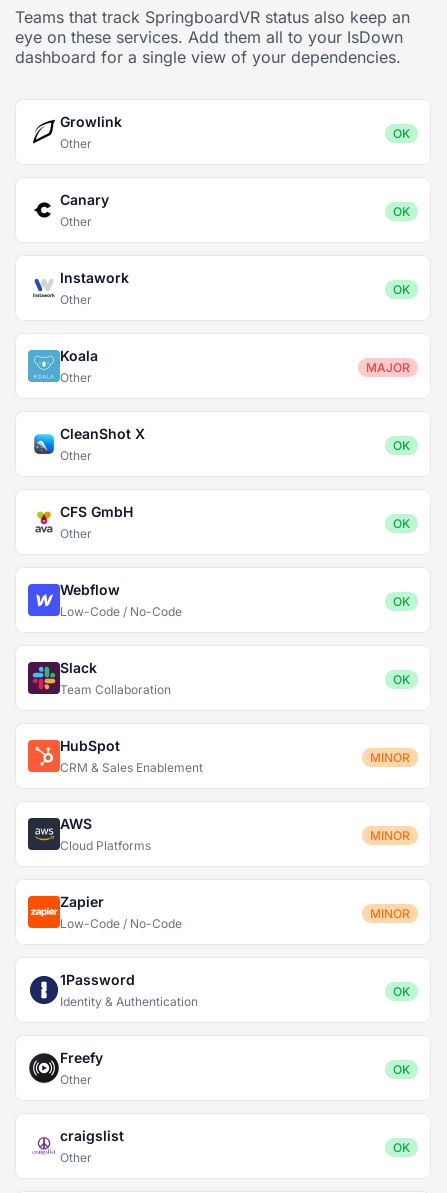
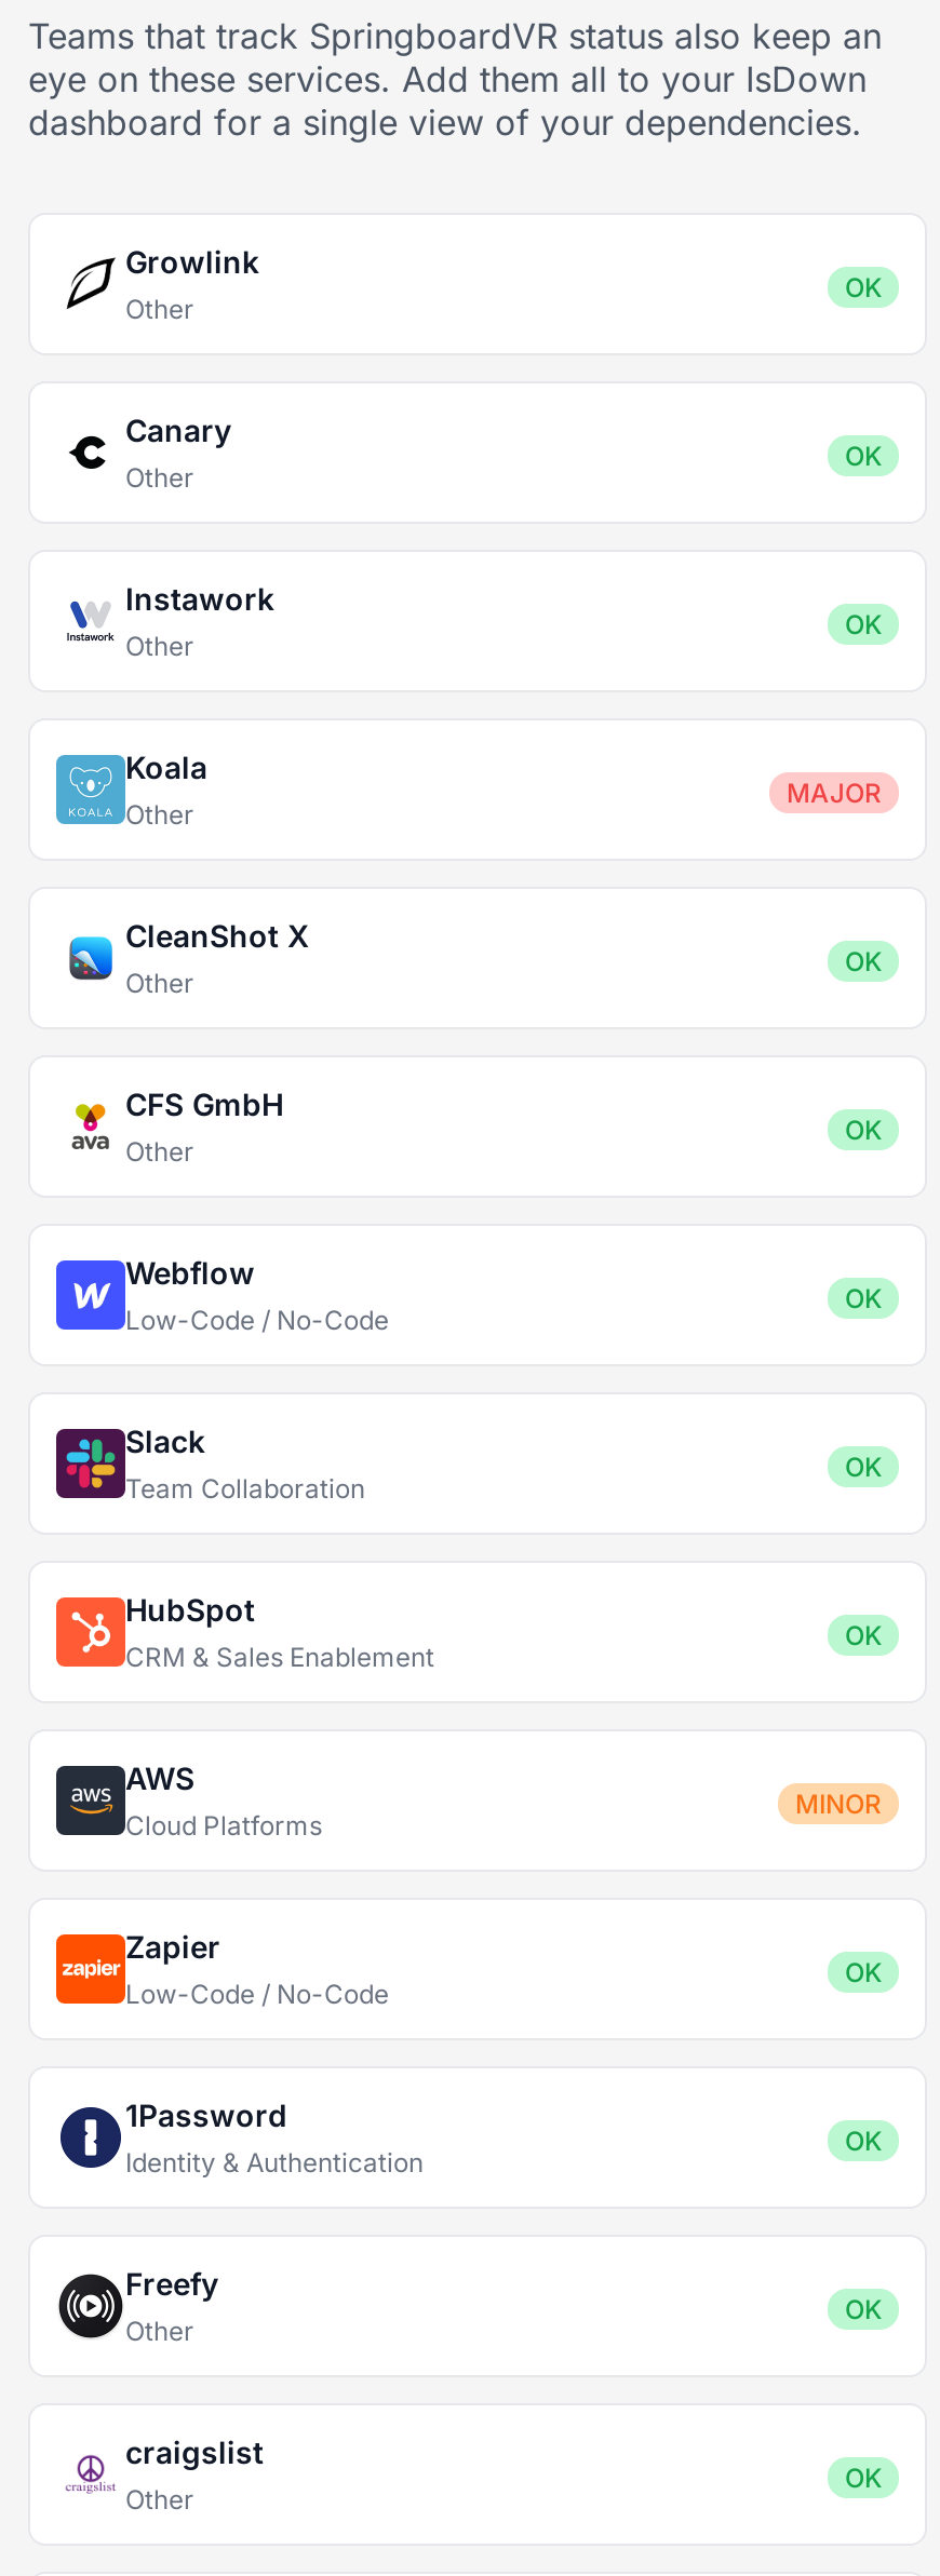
- MINOR
+ OK

- MINOR
+ OK
